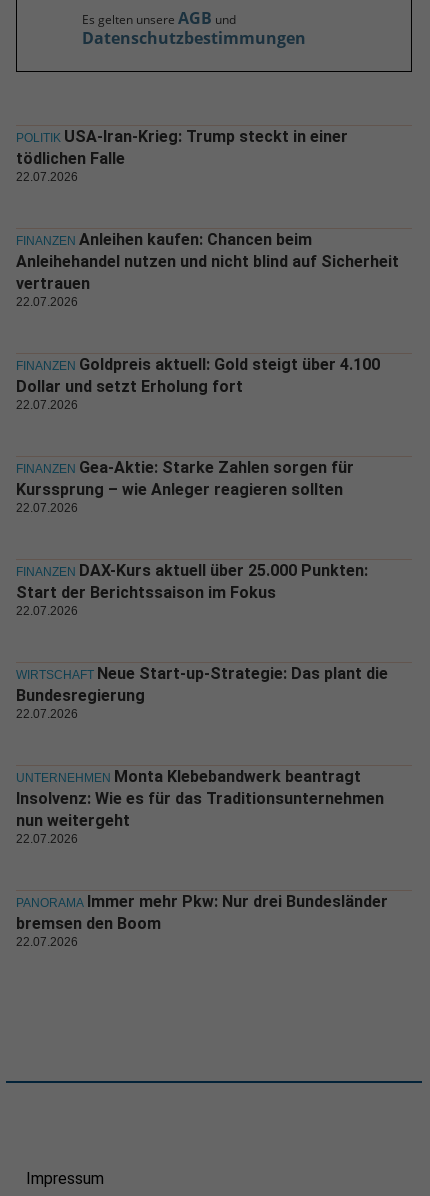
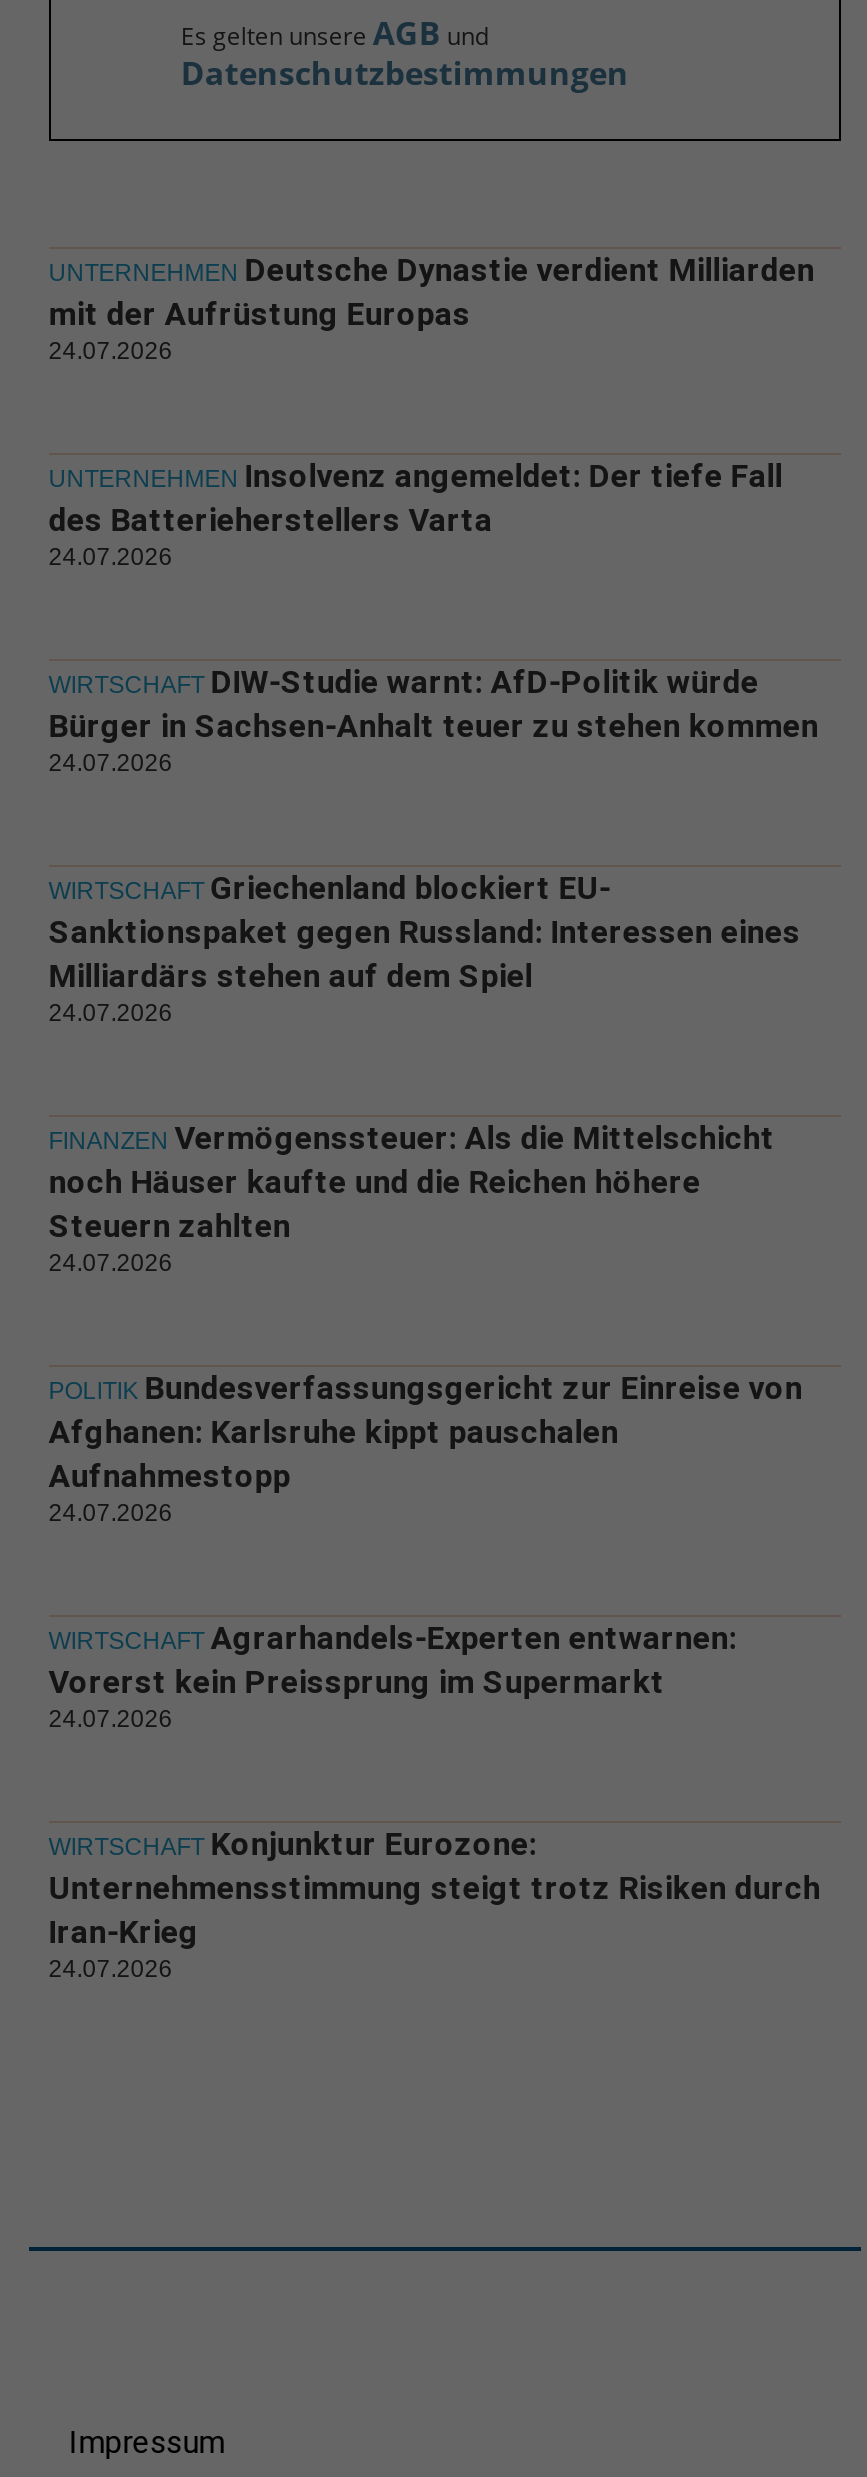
- POLITIK USA-Iran-Krieg: Trump steckt in einer
- tödlichen Falle
- 22.07.2026
+ UNTERNEHMEN Deutsche Dynastie verdient Milliarden
+ mit der Aufrüstung Europas
+ 24.07.2026

- FINANZEN Anleihen kaufen: Chancen beim
- Anleihehandel nutzen und nicht blind auf Sicherheit
- vertrauen
- 22.07.2026
+ UNTERNEHMEN Insolvenz angemeldet: Der tiefe Fall
+ des Batterieherstellers Varta
+ 24.07.2026

- FINANZEN Goldpreis aktuell: Gold steigt über 4.100
- Dollar und setzt Erholung fort
- 22.07.2026
+ WIRTSCHAFT DIW-Studie warnt: AfD-Politik würde
+ Bürger in Sachsen-Anhalt teuer zu stehen kommen
+ 24.07.2026

- FINANZEN Gea-Aktie: Starke Zahlen sorgen für
- Kurssprung – wie Anleger reagieren sollten
- 22.07.2026
+ WIRTSCHAFT Griechenland blockiert EU-
+ Sanktionspaket gegen Russland: Interessen eines
+ Milliardärs stehen auf dem Spiel
+ 24.07.2026

- FINANZEN DAX-Kurs aktuell über 25.000 Punkten:
- Start der Berichtssaison im Fokus
- 22.07.2026
+ FINANZEN Vermögenssteuer: Als die Mittelschicht
+ noch Häuser kaufte und die Reichen höhere
+ Steuern zahlten
+ 24.07.2026

- WIRTSCHAFT Neue Start-up-Strategie: Das plant die
- Bundesregierung
- 22.07.2026
+ POLITIK Bundesverfassungsgericht zur Einreise von
+ Afghanen: Karlsruhe kippt pauschalen
+ Aufnahmestopp
+ 24.07.2026

- UNTERNEHMEN Monta Klebebandwerk beantragt
- Insolvenz: Wie es für das Traditionsunternehmen
- nun weitergeht
- 22.07.2026
+ WIRTSCHAFT Agrarhandels-Experten entwarnen:
+ Vorerst kein Preissprung im Supermarkt
+ 24.07.2026

- PANORAMA Immer mehr Pkw: Nur drei Bundesländer
- bremsen den Boom
- 22.07.2026
+ WIRTSCHAFT Konjunktur Eurozone:
+ Unternehmensstimmung steigt trotz Risiken durch
+ Iran-Krieg
+ 24.07.2026
